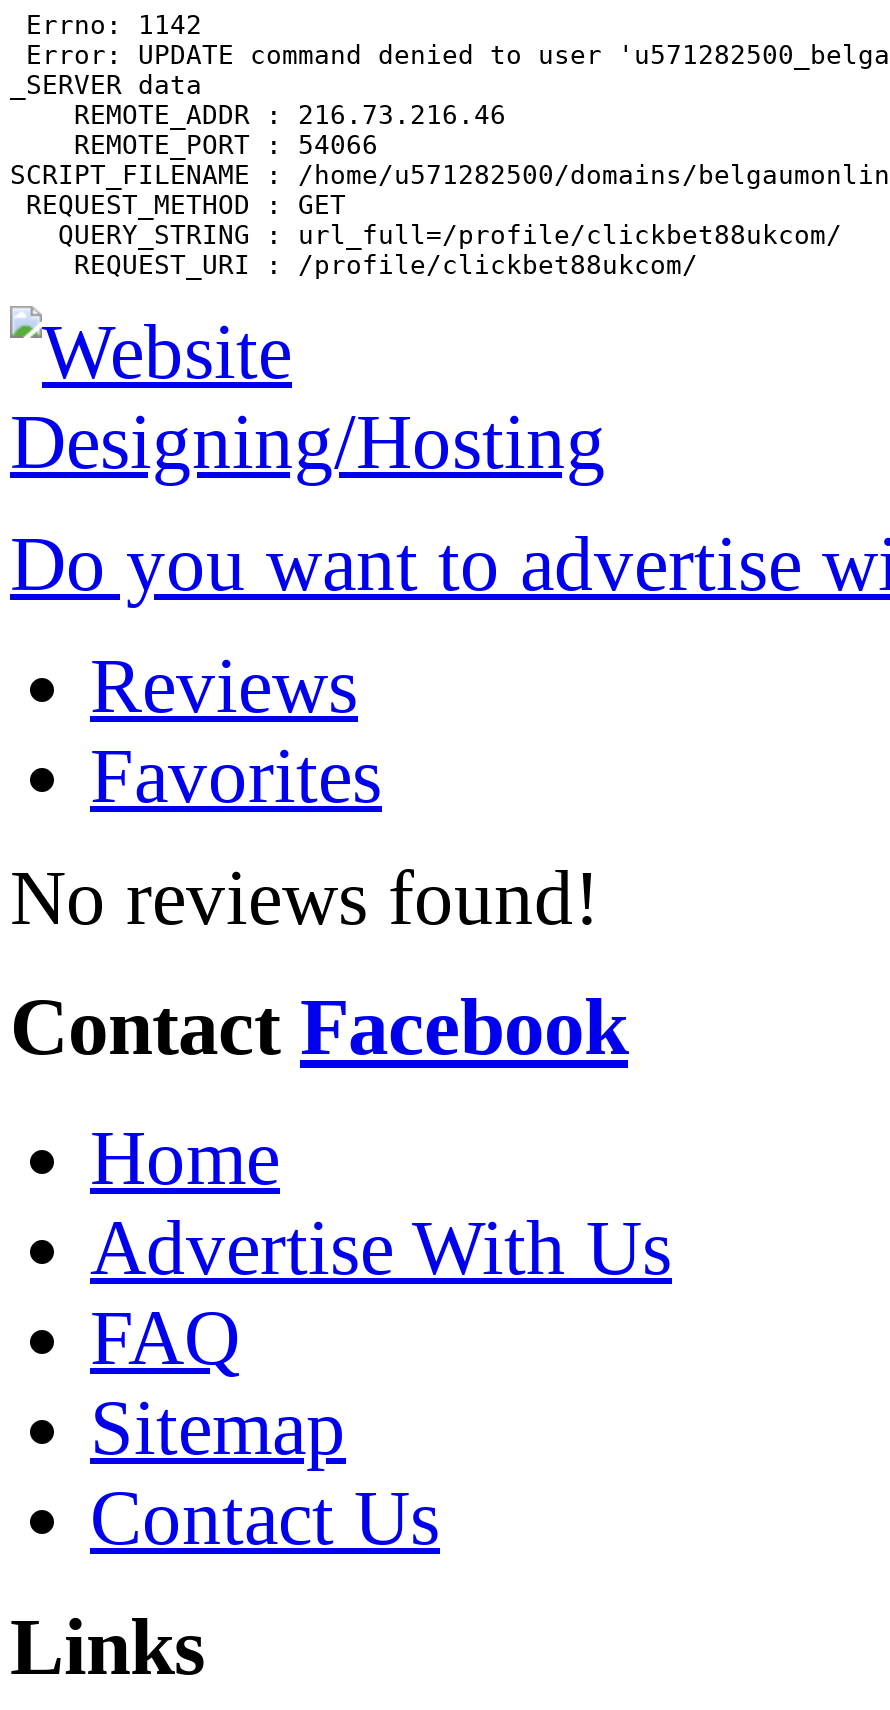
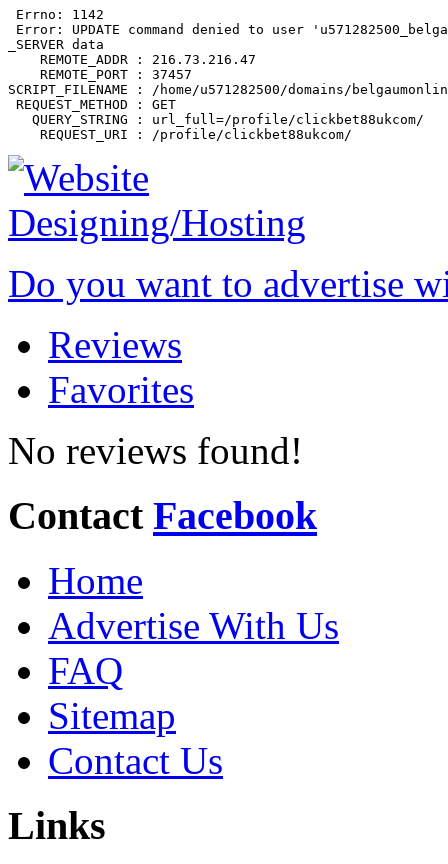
- REMOTE_ADDR : 216.73.216.46
+ REMOTE_ADDR : 216.73.216.47

- REMOTE_PORT : 54066
+ REMOTE_PORT : 37457
